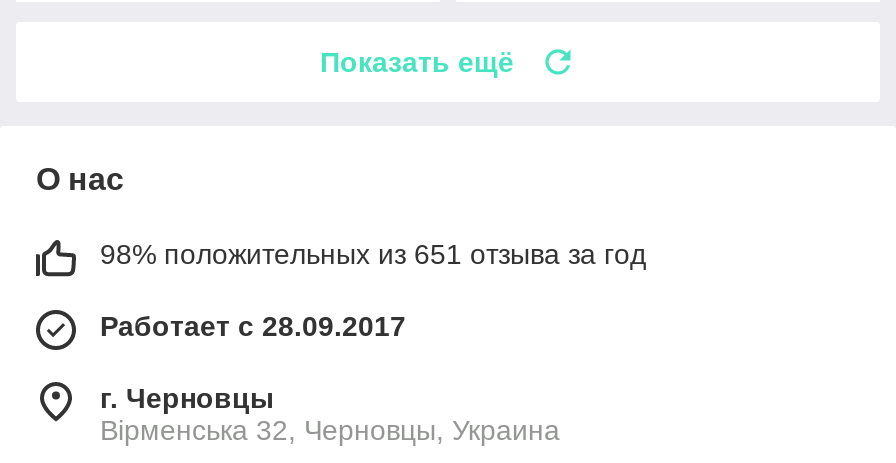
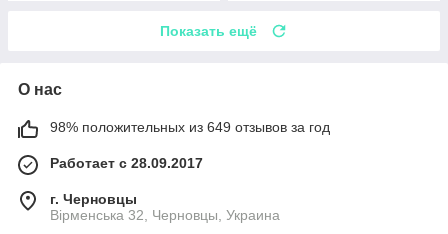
- 98% положительных из 651 отзыва за год
+ 98% положительных из 649 отзывов за год
